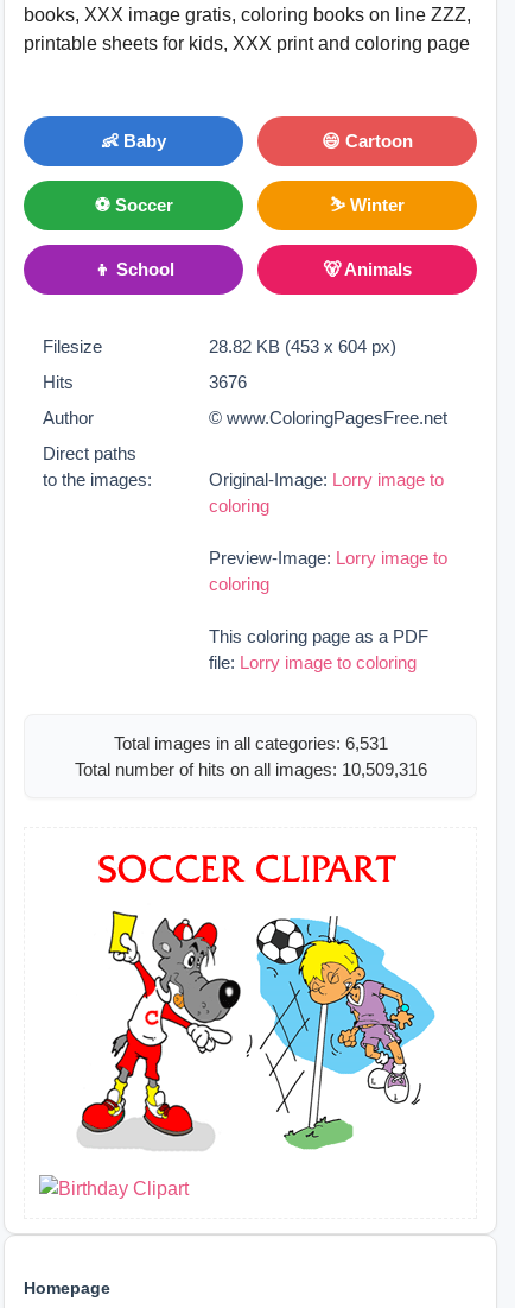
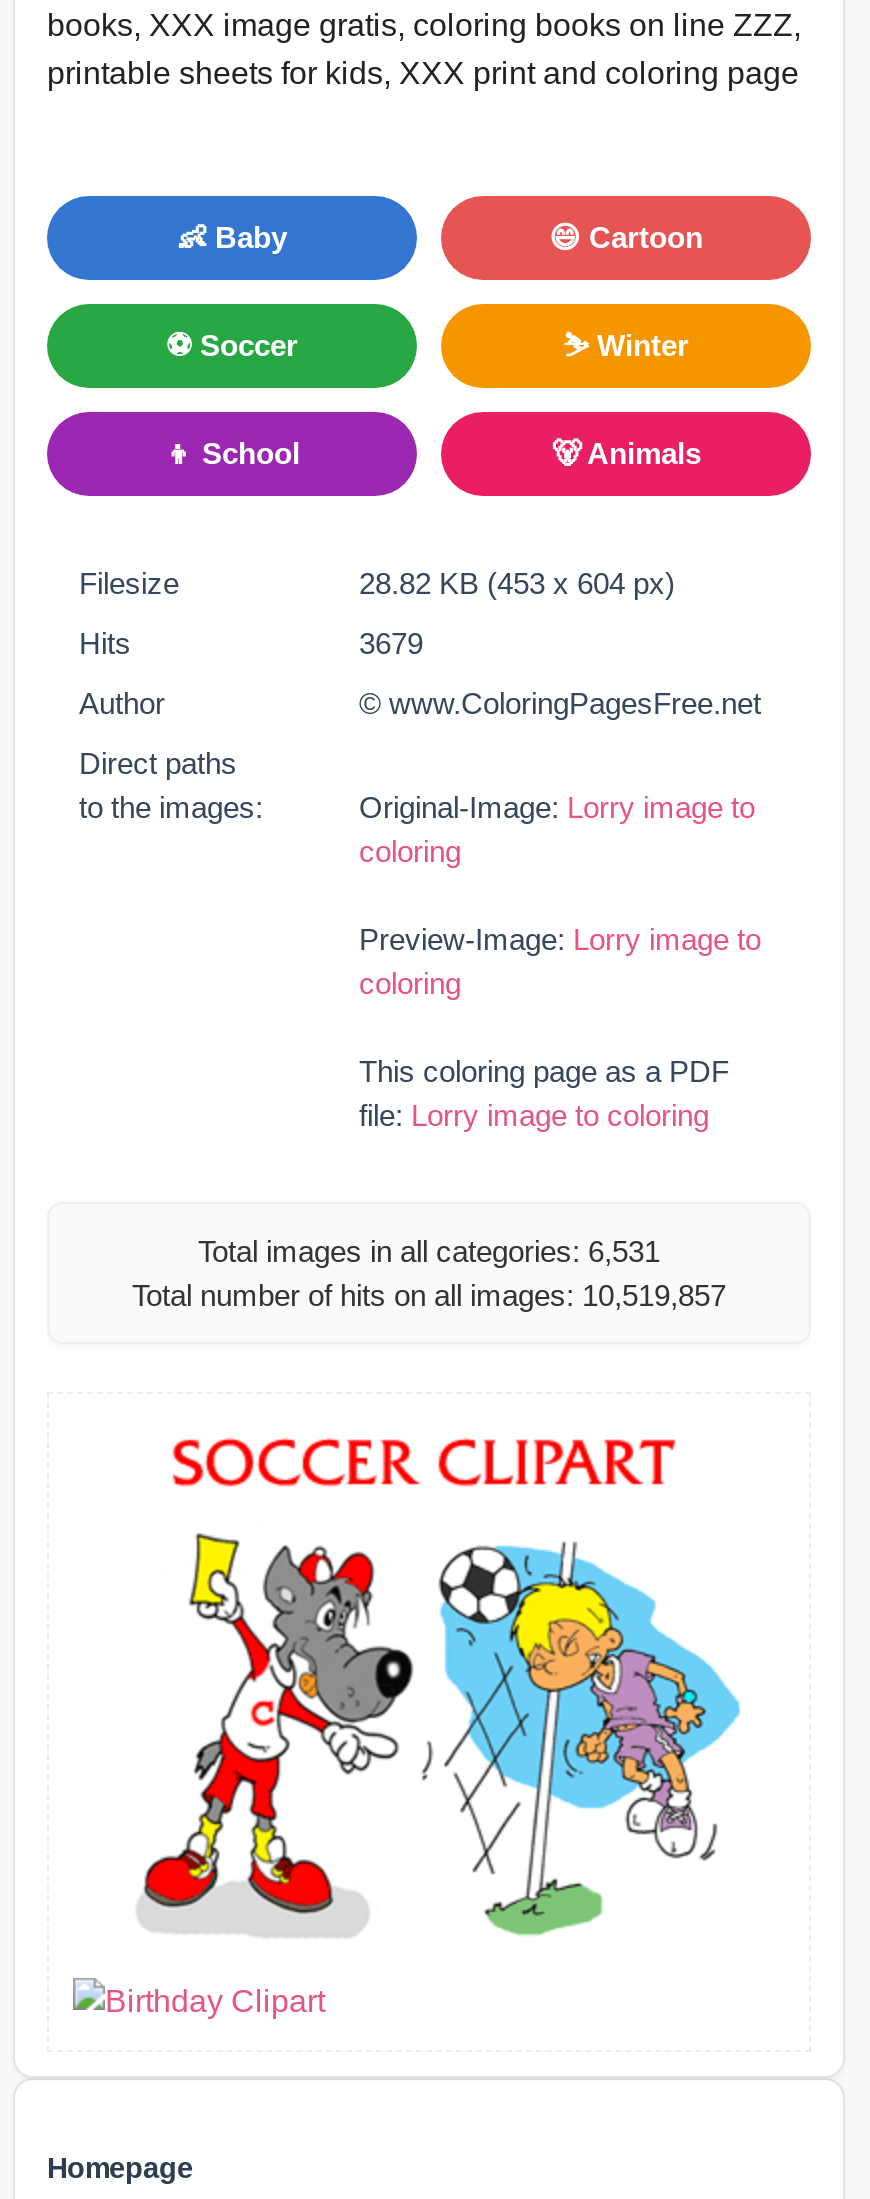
- 3676
+ 3679

- Total number of hits on all images: 10,509,316
+ Total number of hits on all images: 10,519,857
